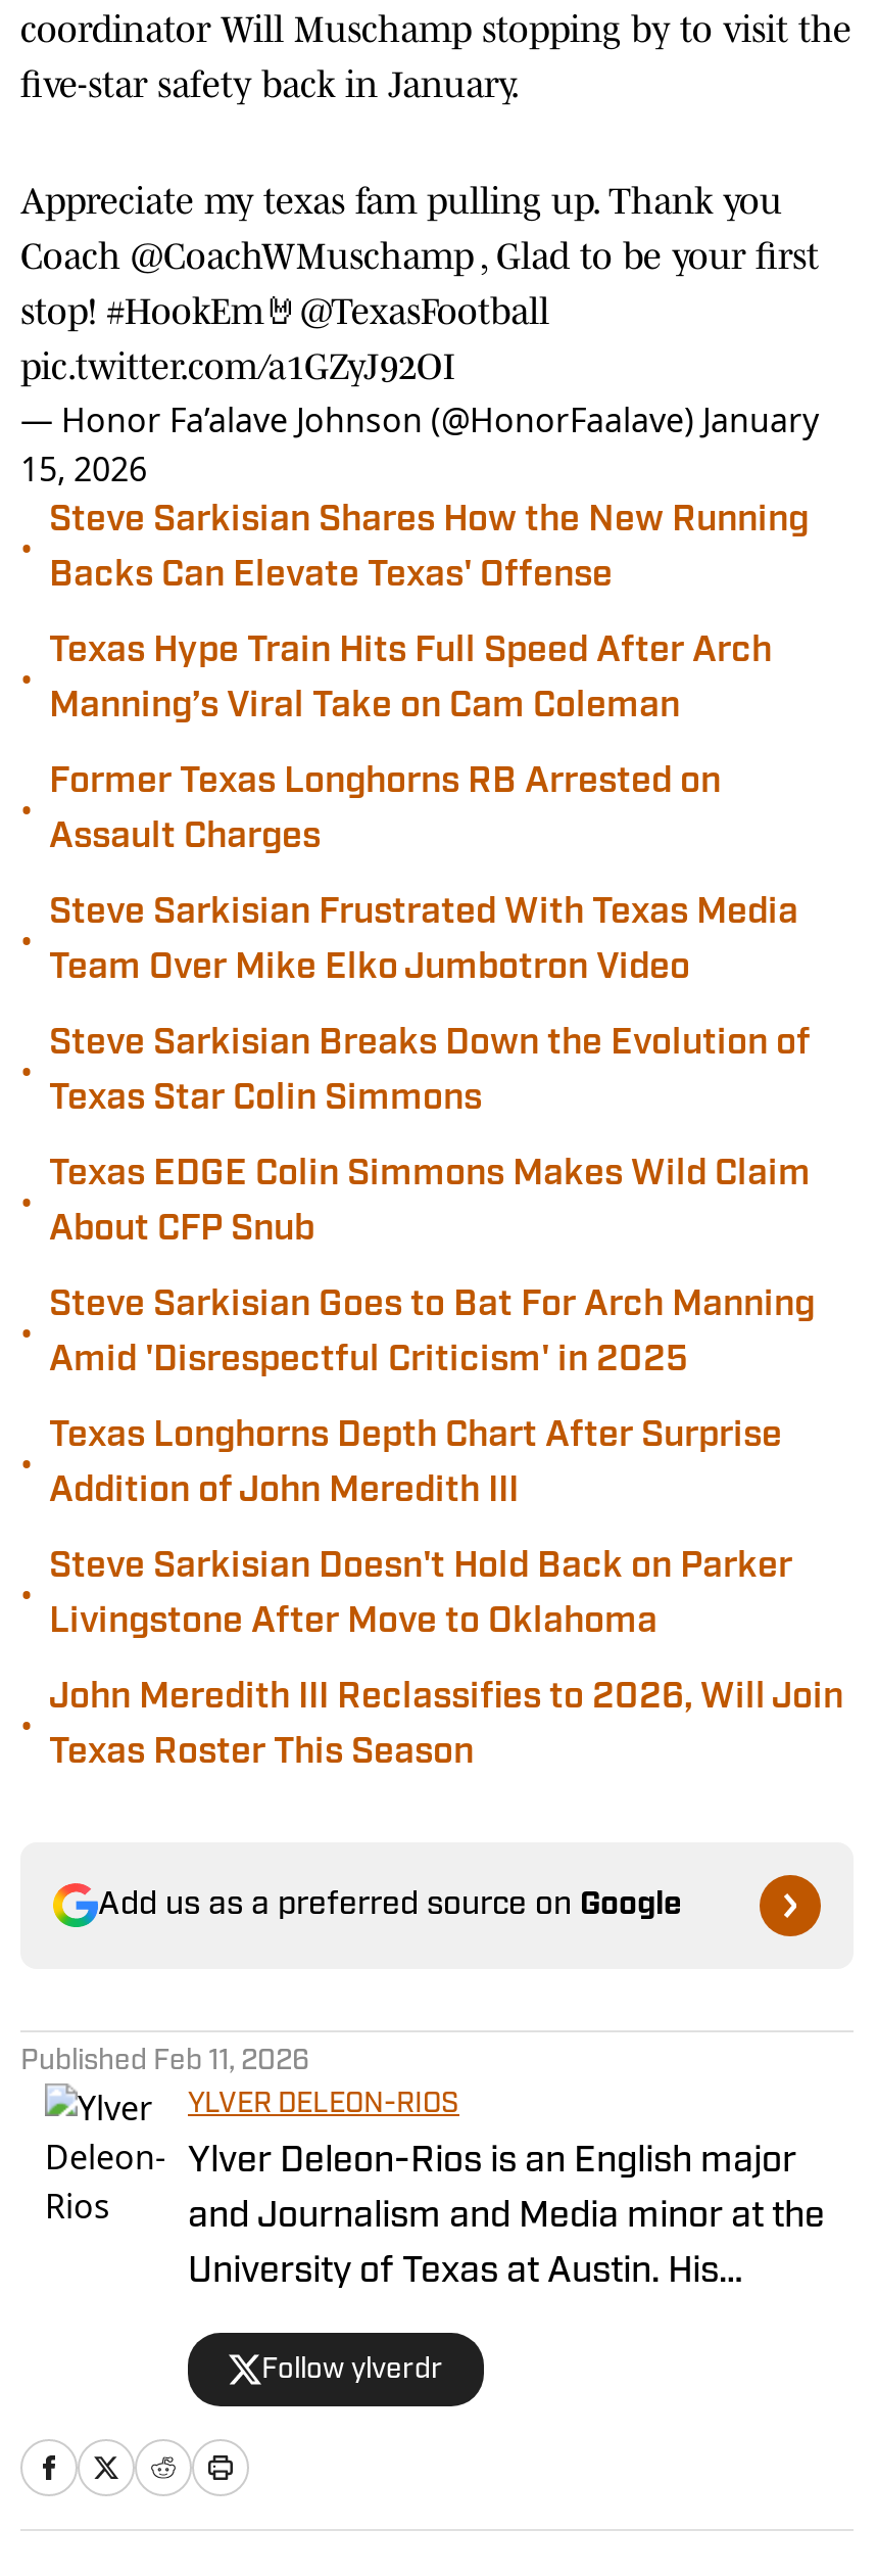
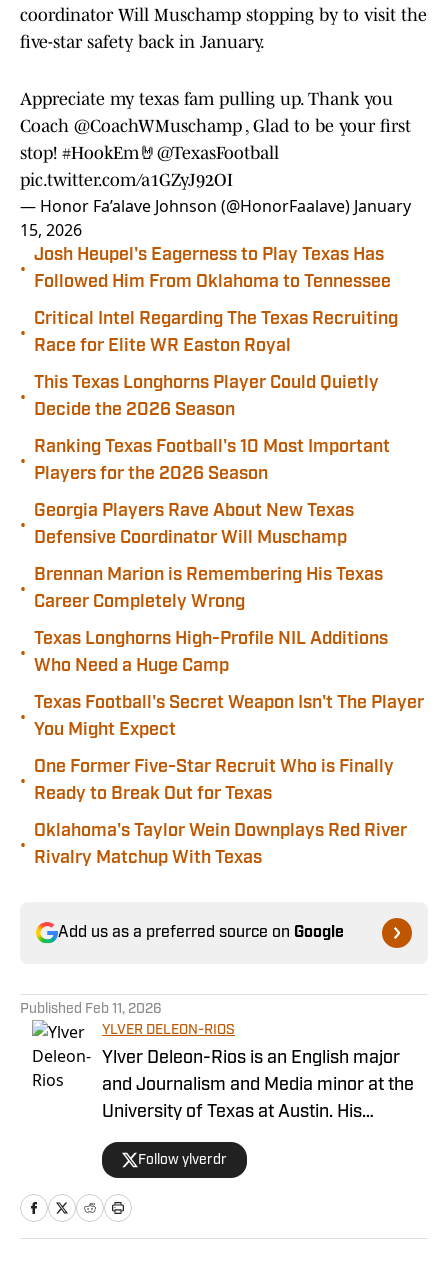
- Steve Sarkisian Shares How the New Running
- Backs Can Elevate Texas' Offense
+ Josh Heupel's Eagerness to Play Texas Has
+ Followed Him From Oklahoma to Tennessee

- Texas Hype Train Hits Full Speed After Arch
- Manning’s Viral Take on Cam Coleman
+ Critical Intel Regarding The Texas Recruiting
+ Race for Elite WR Easton Royal

- Former Texas Longhorns RB Arrested on
- Assault Charges
+ This Texas Longhorns Player Could Quietly
+ Decide the 2026 Season

- Steve Sarkisian Frustrated With Texas Media
- Team Over Mike Elko Jumbotron Video
+ Ranking Texas Football's 10 Most Important
+ Players for the 2026 Season

- Steve Sarkisian Breaks Down the Evolution of
- Texas Star Colin Simmons
+ Georgia Players Rave About New Texas
+ Defensive Coordinator Will Muschamp

- Texas EDGE Colin Simmons Makes Wild Claim
- About CFP Snub
+ Brennan Marion is Remembering His Texas
+ Career Completely Wrong

- Steve Sarkisian Goes to Bat For Arch Manning
- Amid 'Disrespectful Criticism' in 2025
+ Texas Longhorns High-Profile NIL Additions
+ Who Need a Huge Camp

- Texas Longhorns Depth Chart After Surprise
- Addition of John Meredith III
+ Texas Football's Secret Weapon Isn't The Player
+ You Might Expect

- Steve Sarkisian Doesn't Hold Back on Parker
- Livingstone After Move to Oklahoma
+ One Former Five-Star Recruit Who is Finally
+ Ready to Break Out for Texas

- John Meredith III Reclassifies to 2026, Will Join
- Texas Roster This Season
+ Oklahoma's Taylor Wein Downplays Red River
+ Rivalry Matchup With Texas
